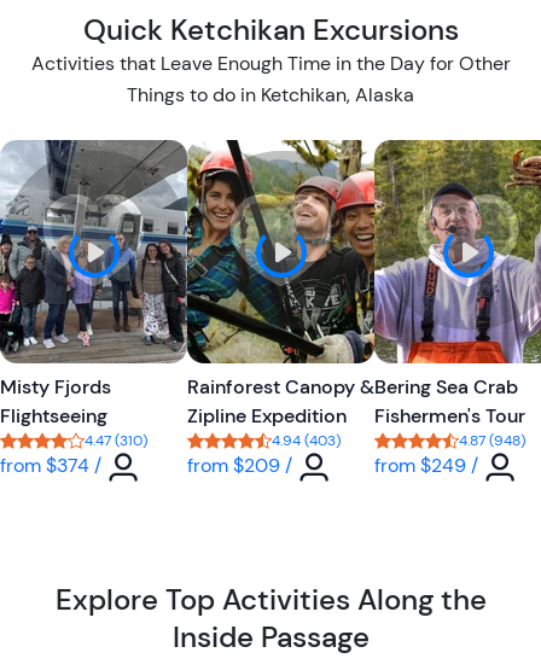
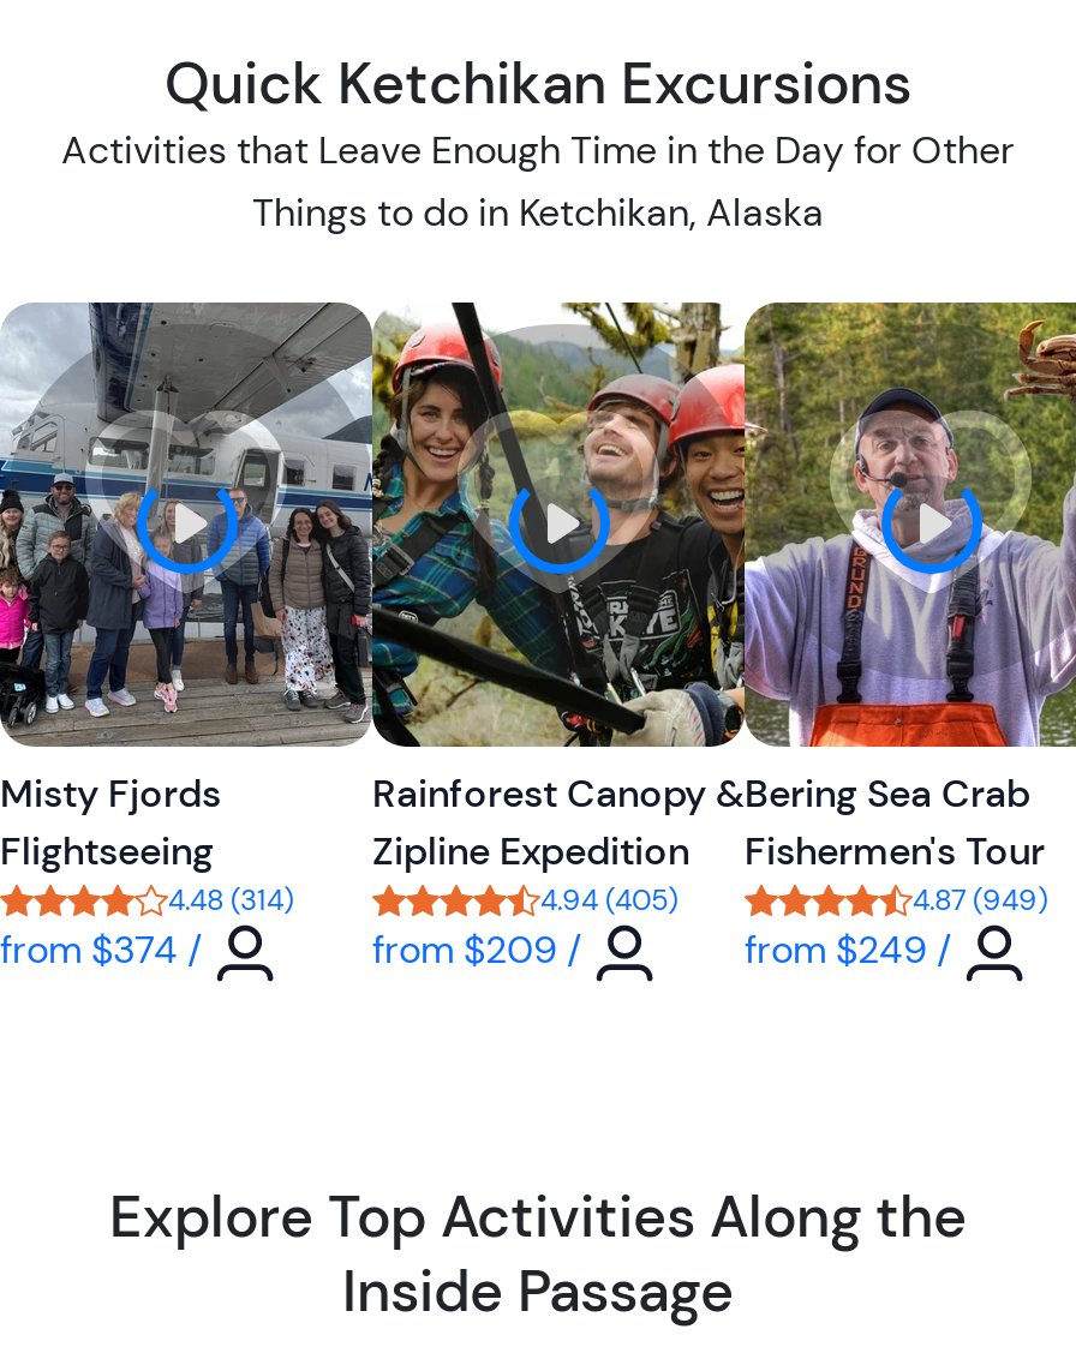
- 4.47 (310)
+ 4.48 (314)

- 4.94 (403)
+ 4.94 (405)

- 4.87 (948)
+ 4.87 (949)
